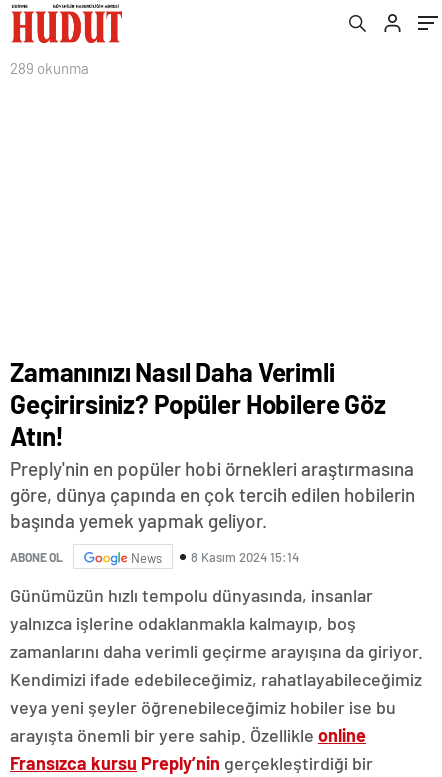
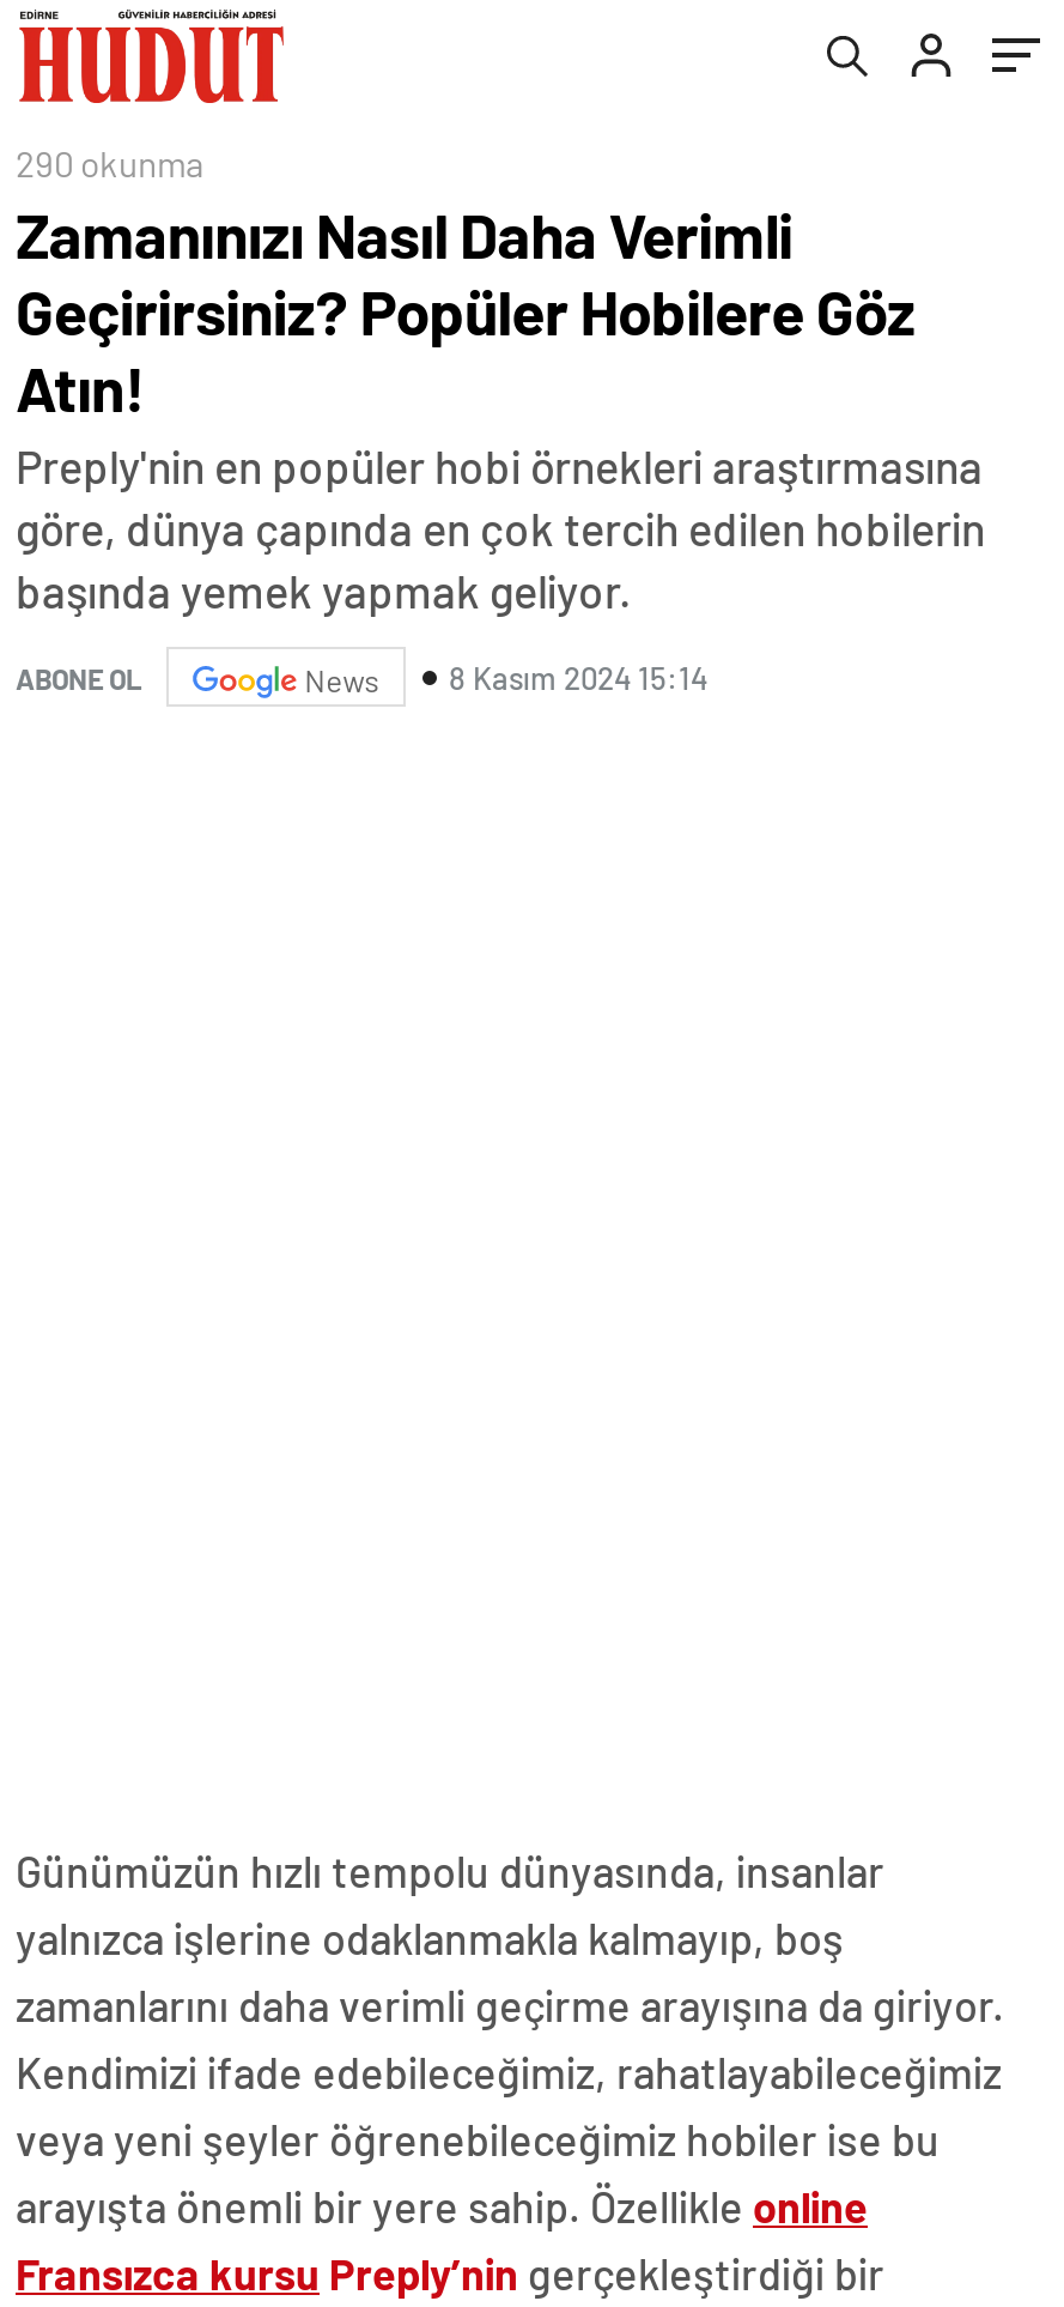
- 289 okunma
+ 290 okunma

moved up: Zamanınızı Nasıl Daha Verimli | Geçirirsiniz? Popüler Hobilere Göz | Atın! | ... | News | 8 Kasım 2024 15:14
